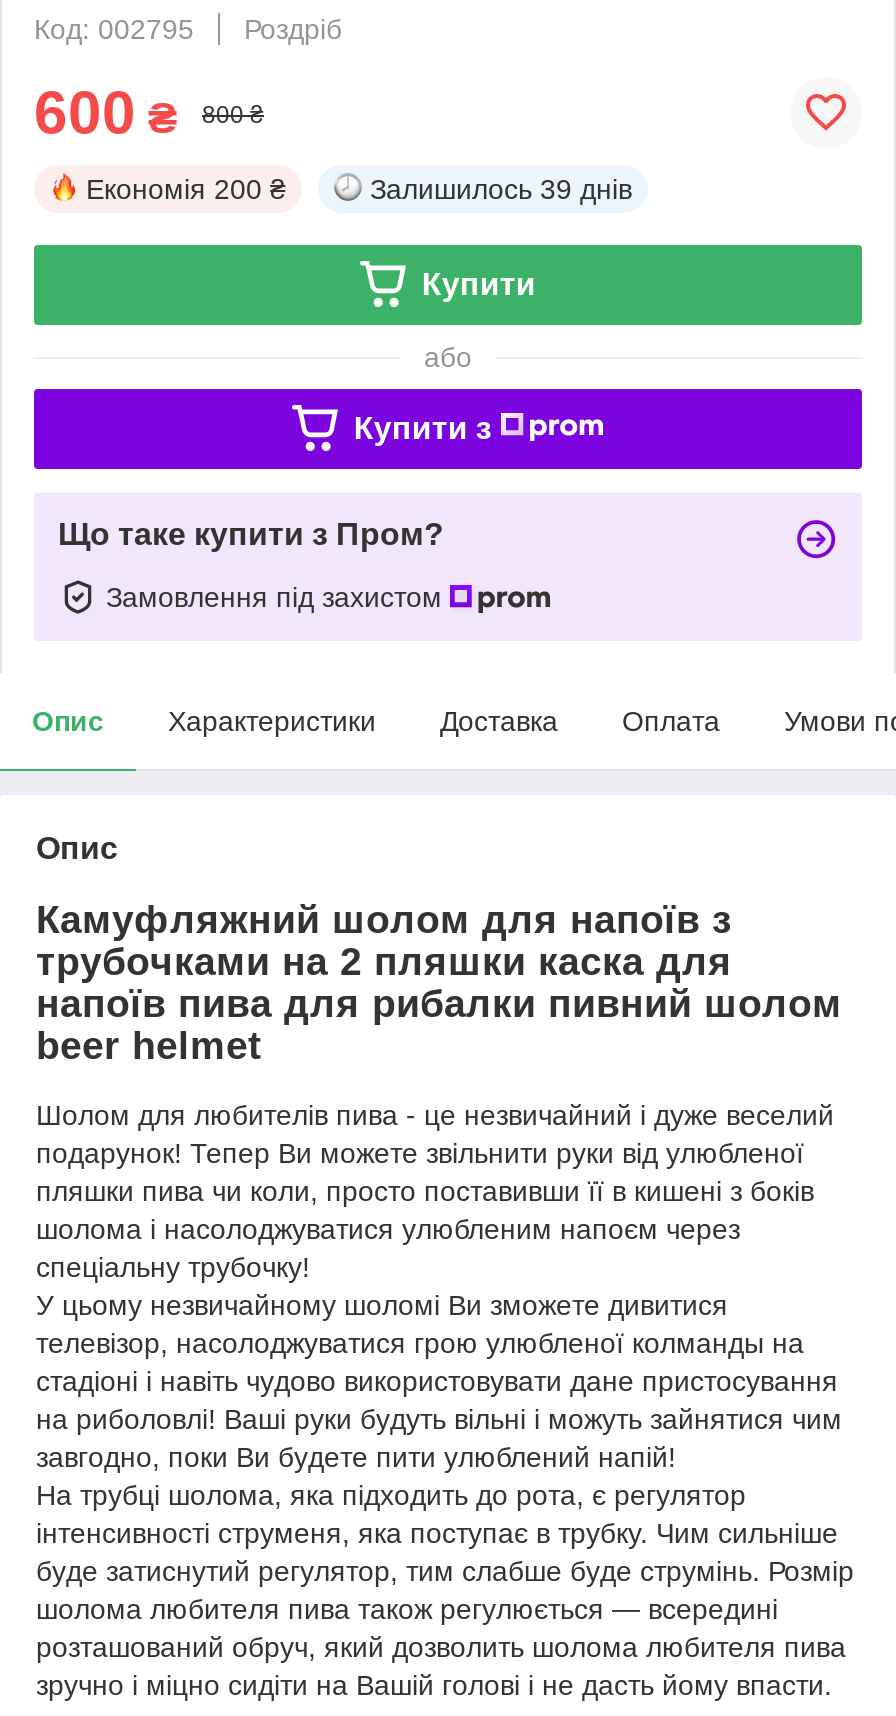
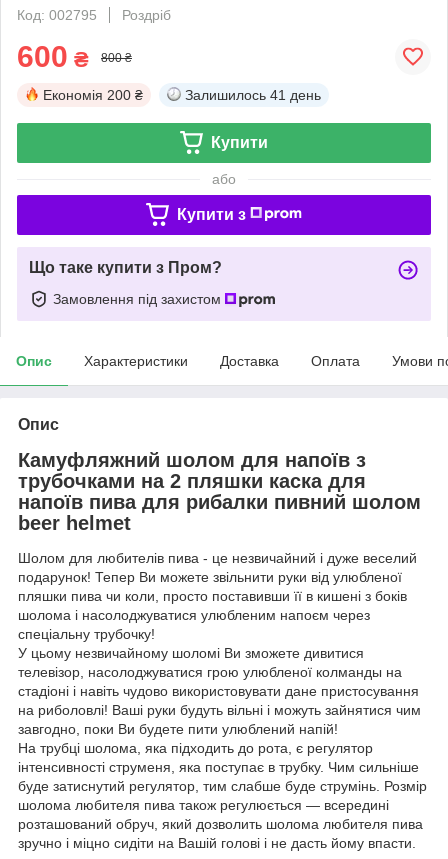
- Залишилось 39 днів
+ Залишилось 41 день
